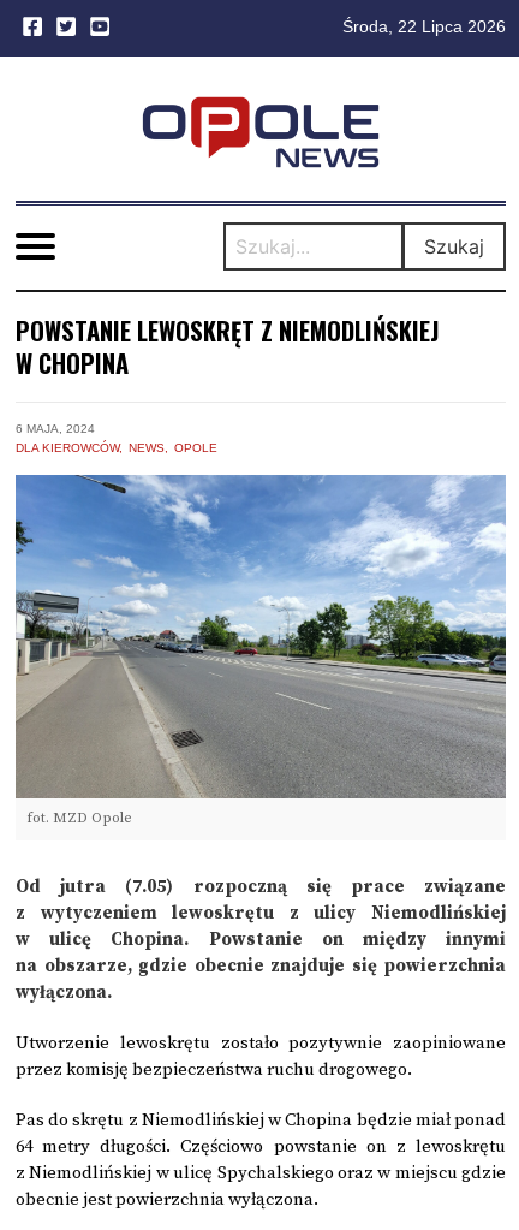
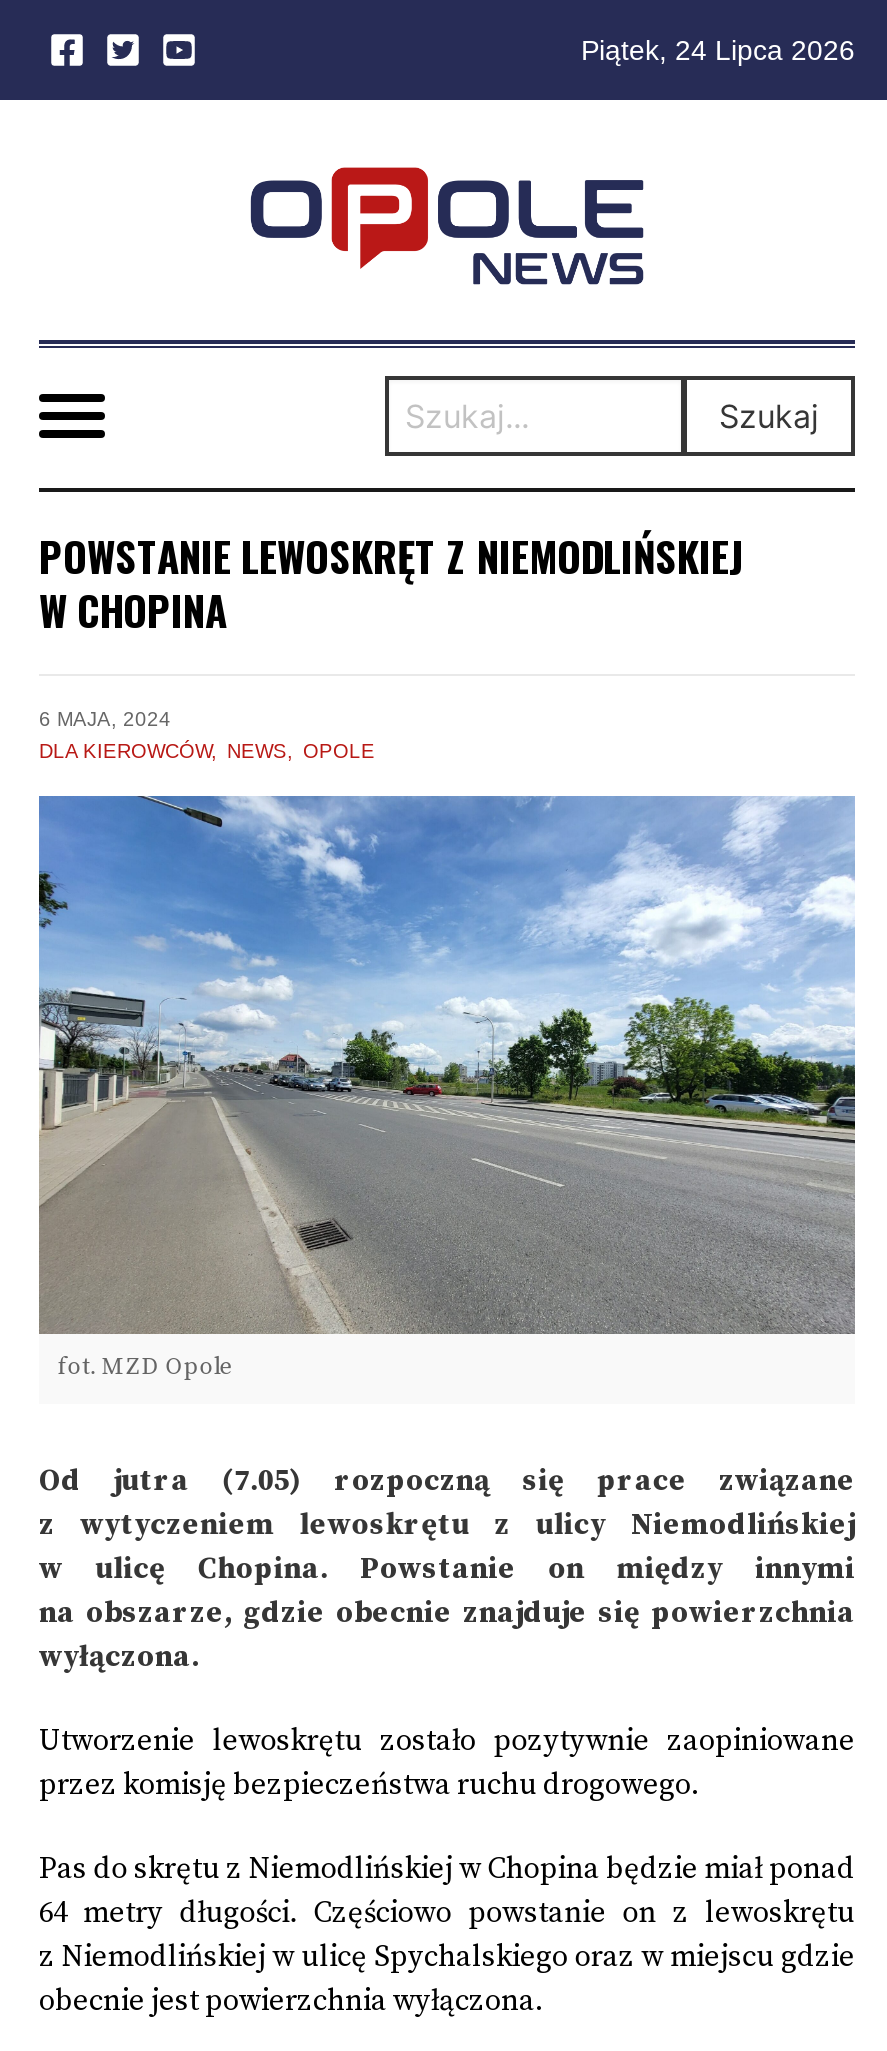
- Środa, 22 Lipca 2026
+ Piątek, 24 Lipca 2026
